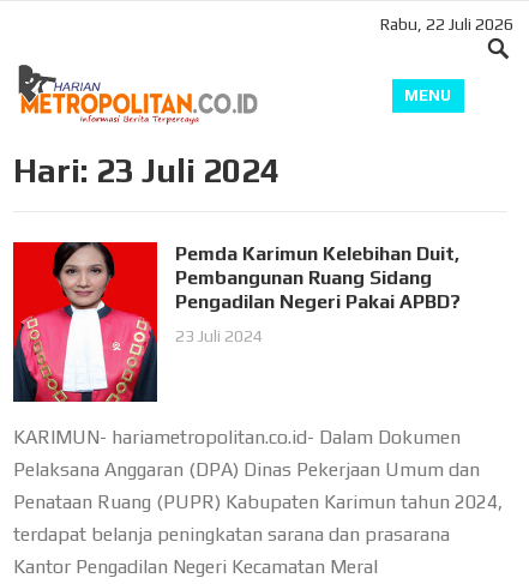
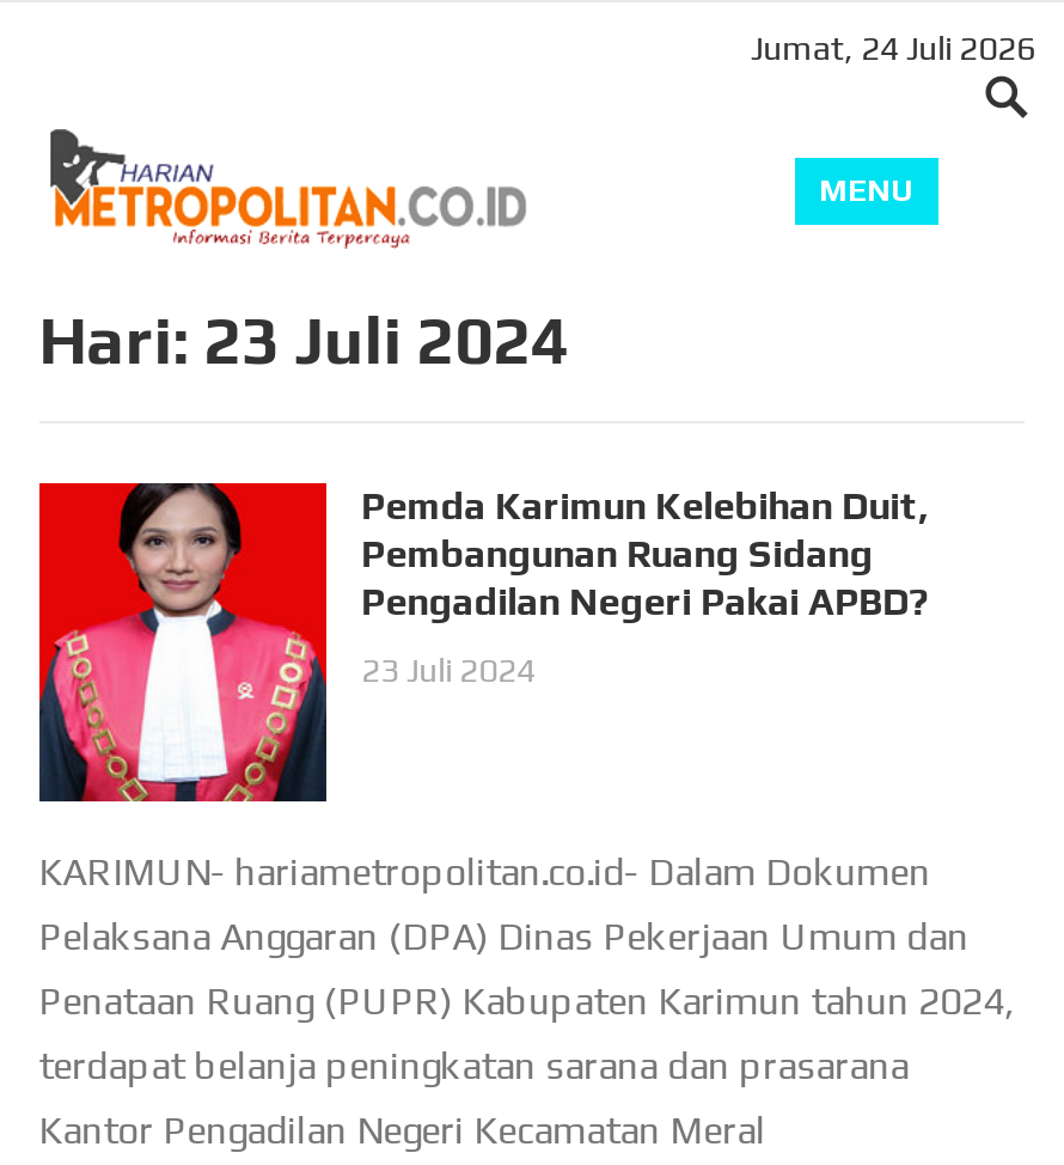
- Rabu, 22 Juli 2026
+ Jumat, 24 Juli 2026
